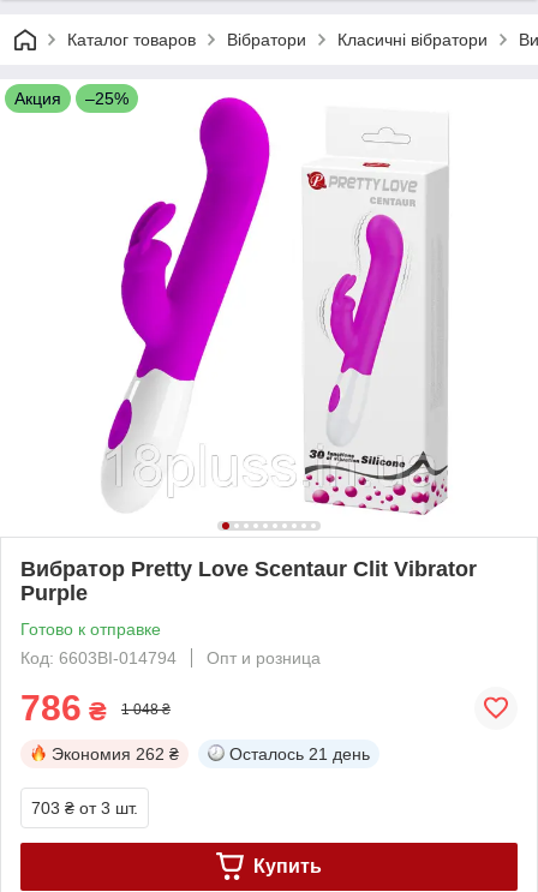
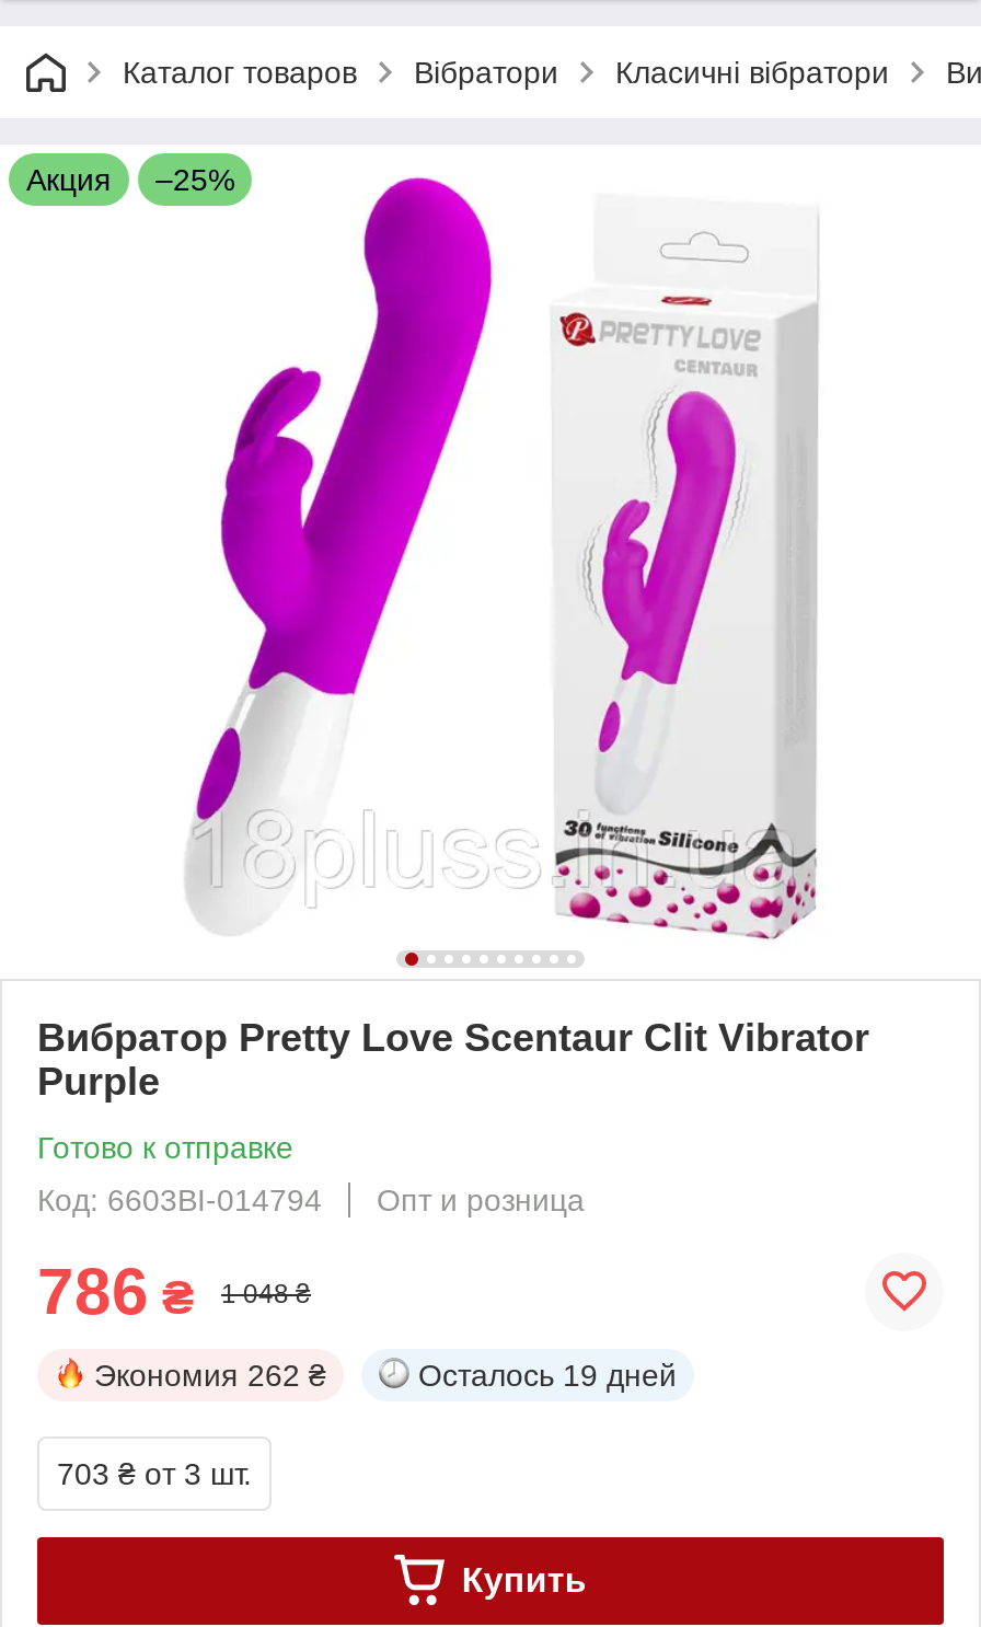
- Осталось 21 день
+ Осталось 19 дней
